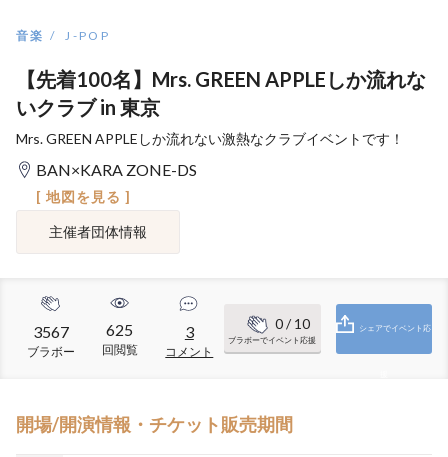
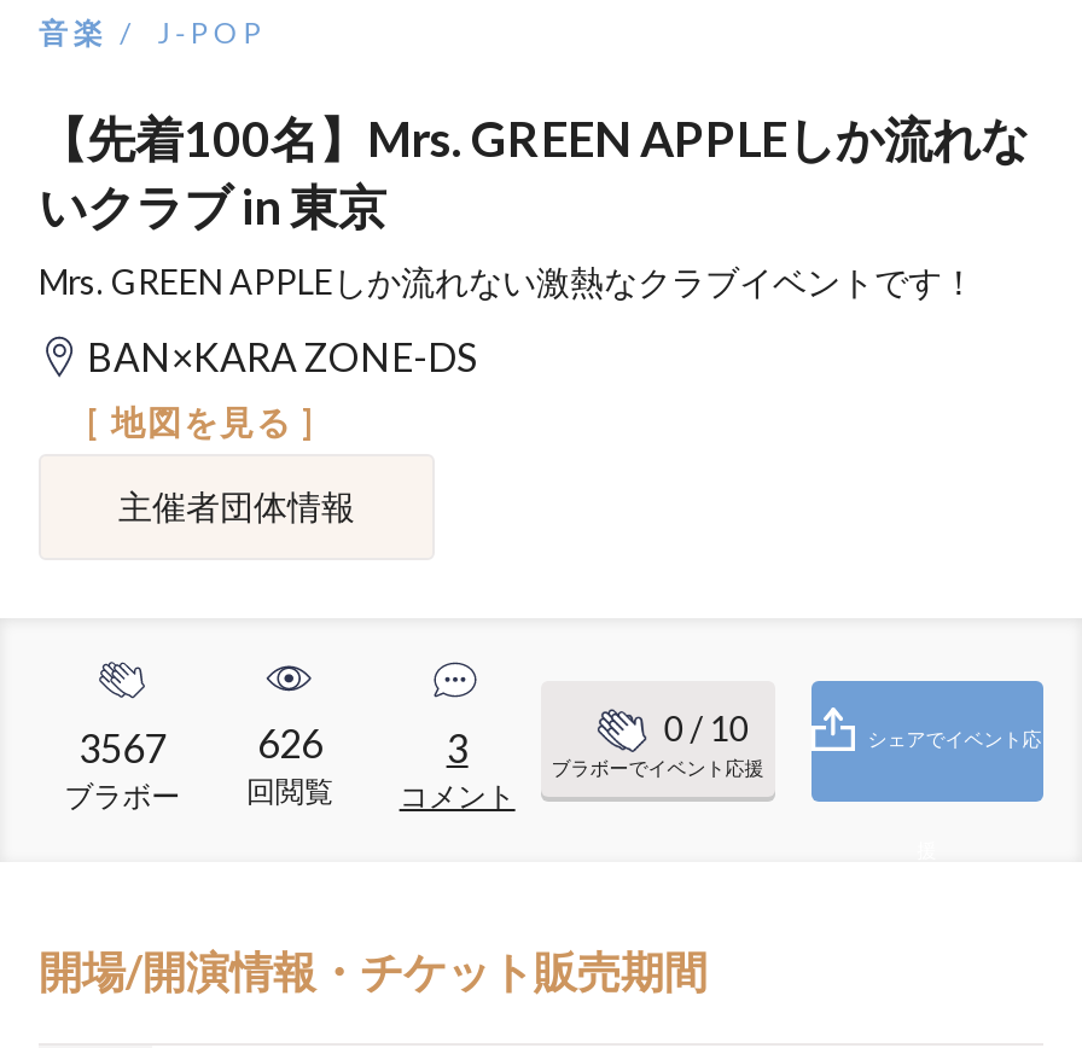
- 3567 625
+ 3567 626
